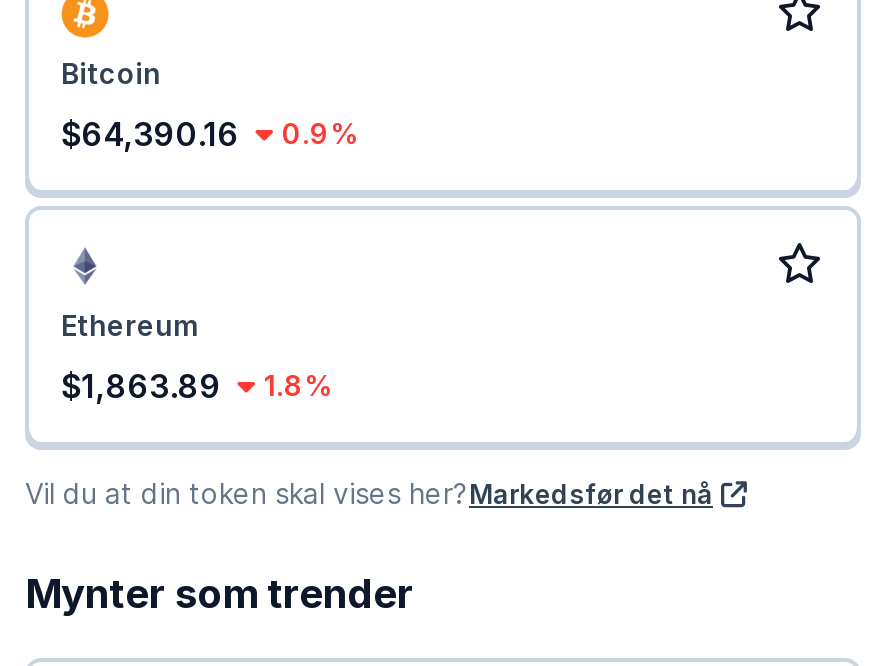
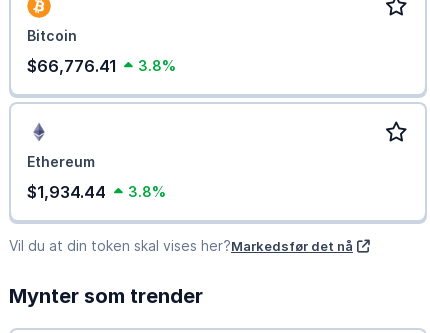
- $64,390.16
+ $66,776.41

- 0.9%
+ 3.8%

- $1,863.89
+ $1,934.44

- 1.8%
+ 3.8%
